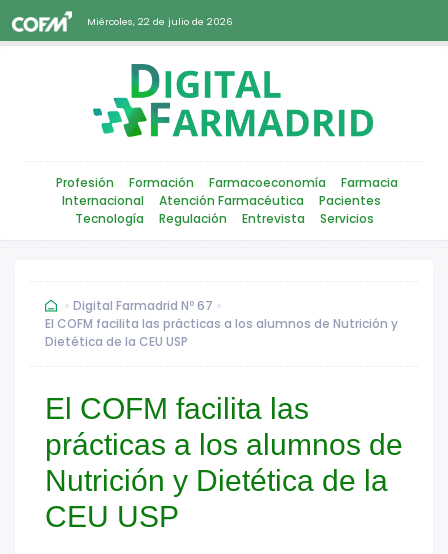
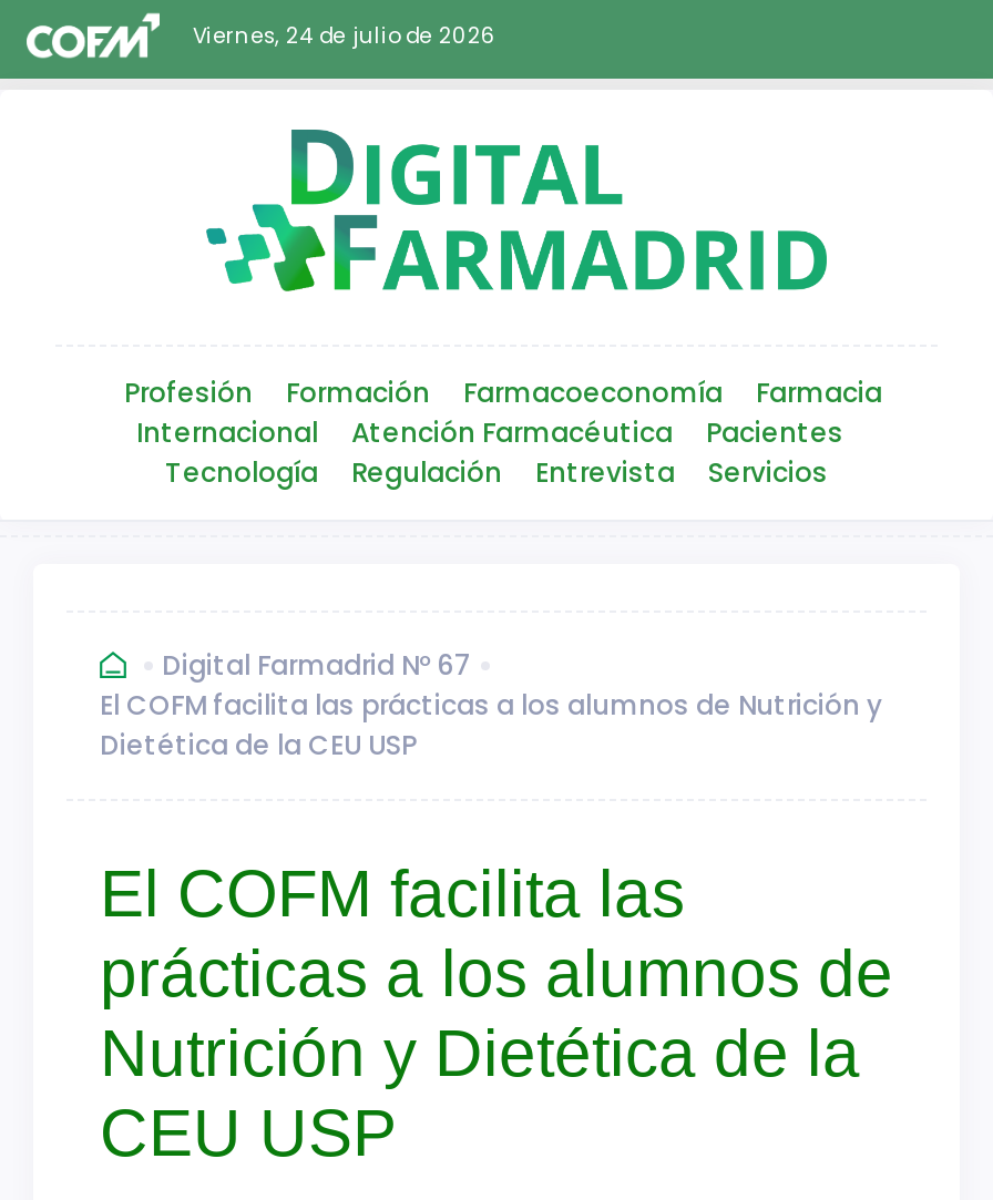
- Miércoles, 22 de julio de 2026
+ Viernes, 24 de julio de 2026
